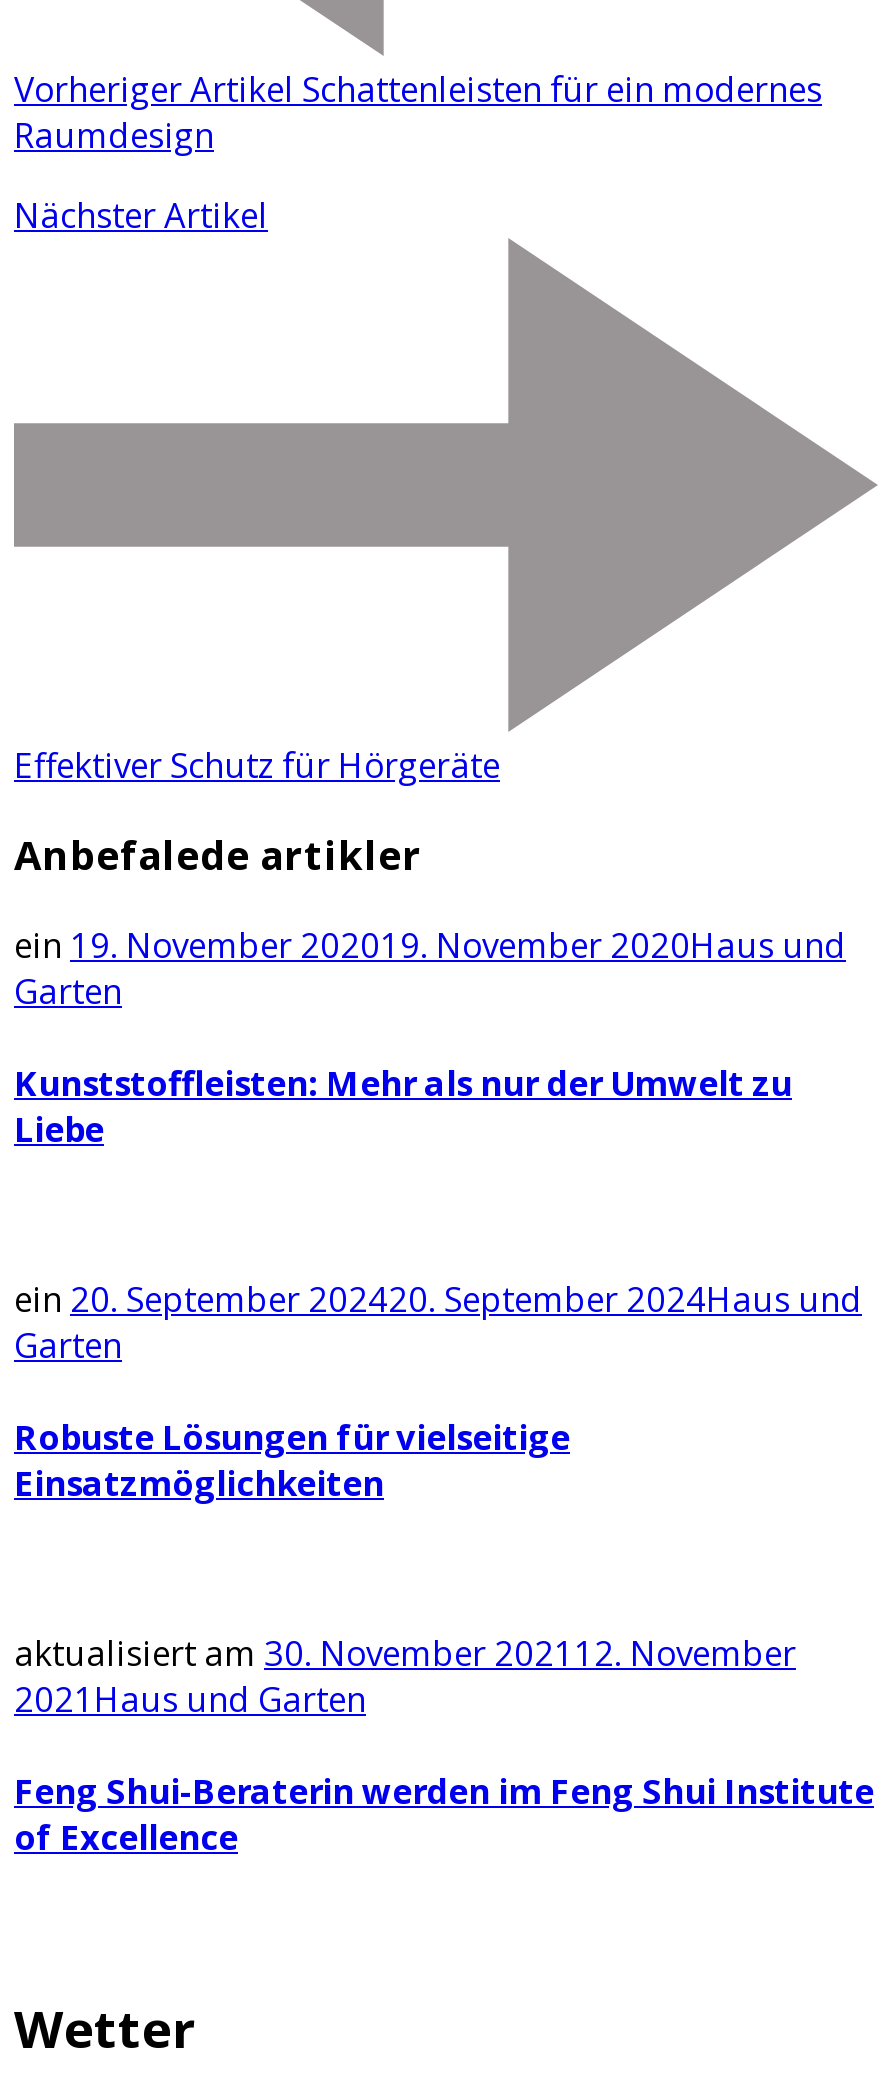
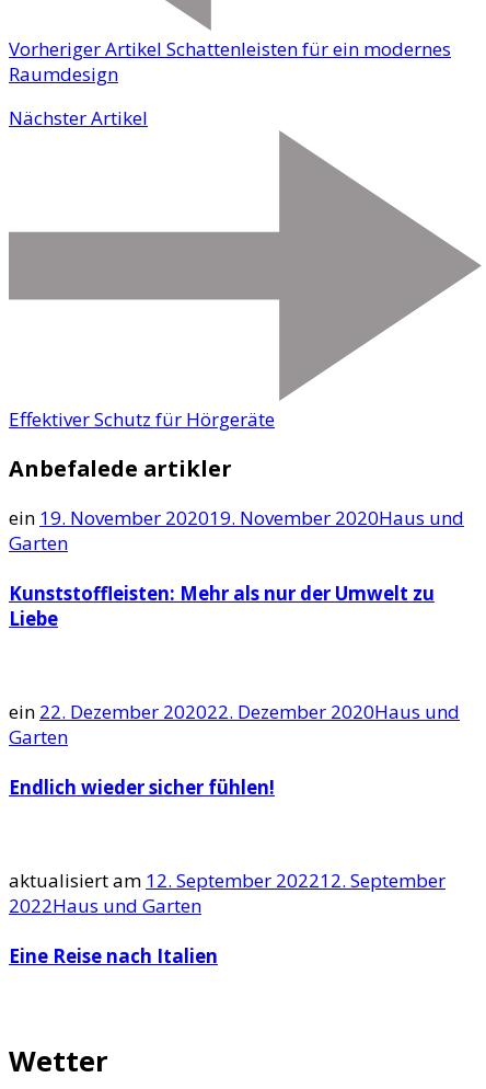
- ein 20. September 202420. September 2024Haus und
+ ein 22. Dezember 202022. Dezember 2020Haus und

- Robuste Lösungen für vielseitige
- Einsatzmöglichkeiten
+ Endlich wieder sicher fühlen!

- aktualisiert am 30. November 2021 12. November
- 2021 Haus und Garten
+ aktualisiert am 12. September 2022 12. September
+ 2022 Haus und Garten

- Feng Shui-Beraterin werden im Feng Shui Institute
- of Excellence
+ Eine Reise nach Italien
